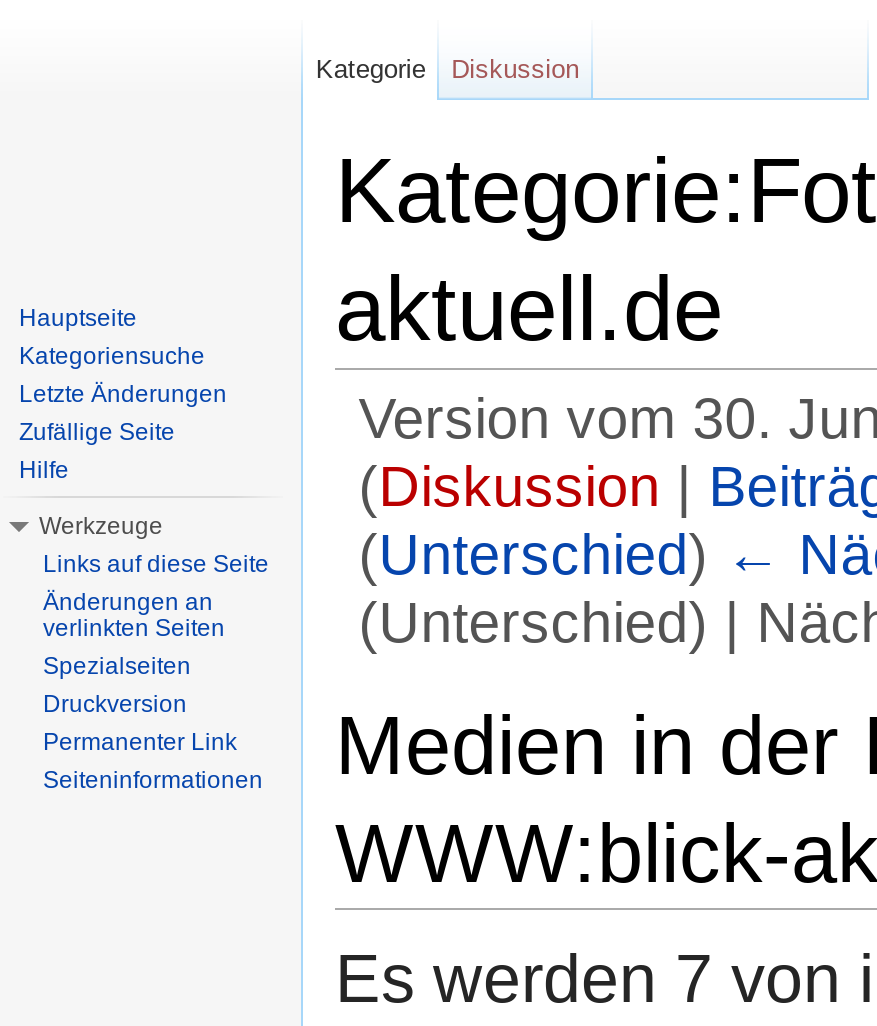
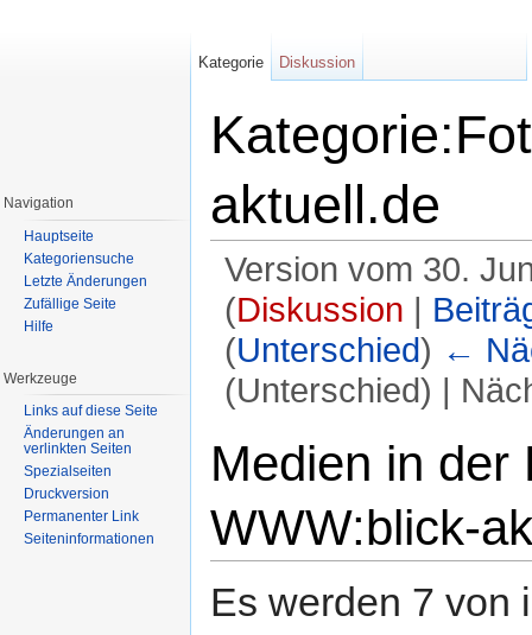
moved down: Hauptseite | Kategoriensuche | Letzte Änderungen | Zufällige Seite | Hilfe

+ Navigation

moved down: Werkzeuge

moved down: Links auf diese Seite | Änderungen an | verlinkten Seiten | Spezialseiten | Druckversion | Permanenter Link | Seiteninformationen
